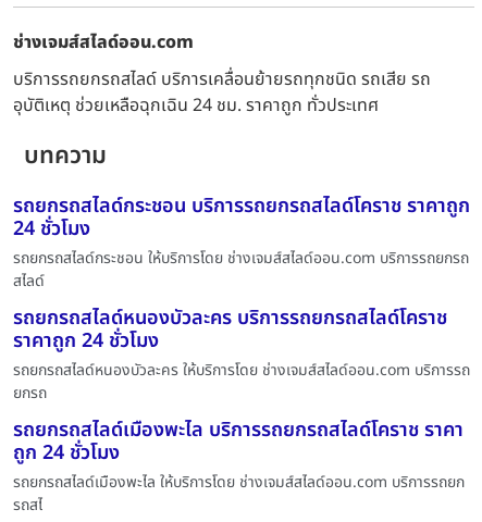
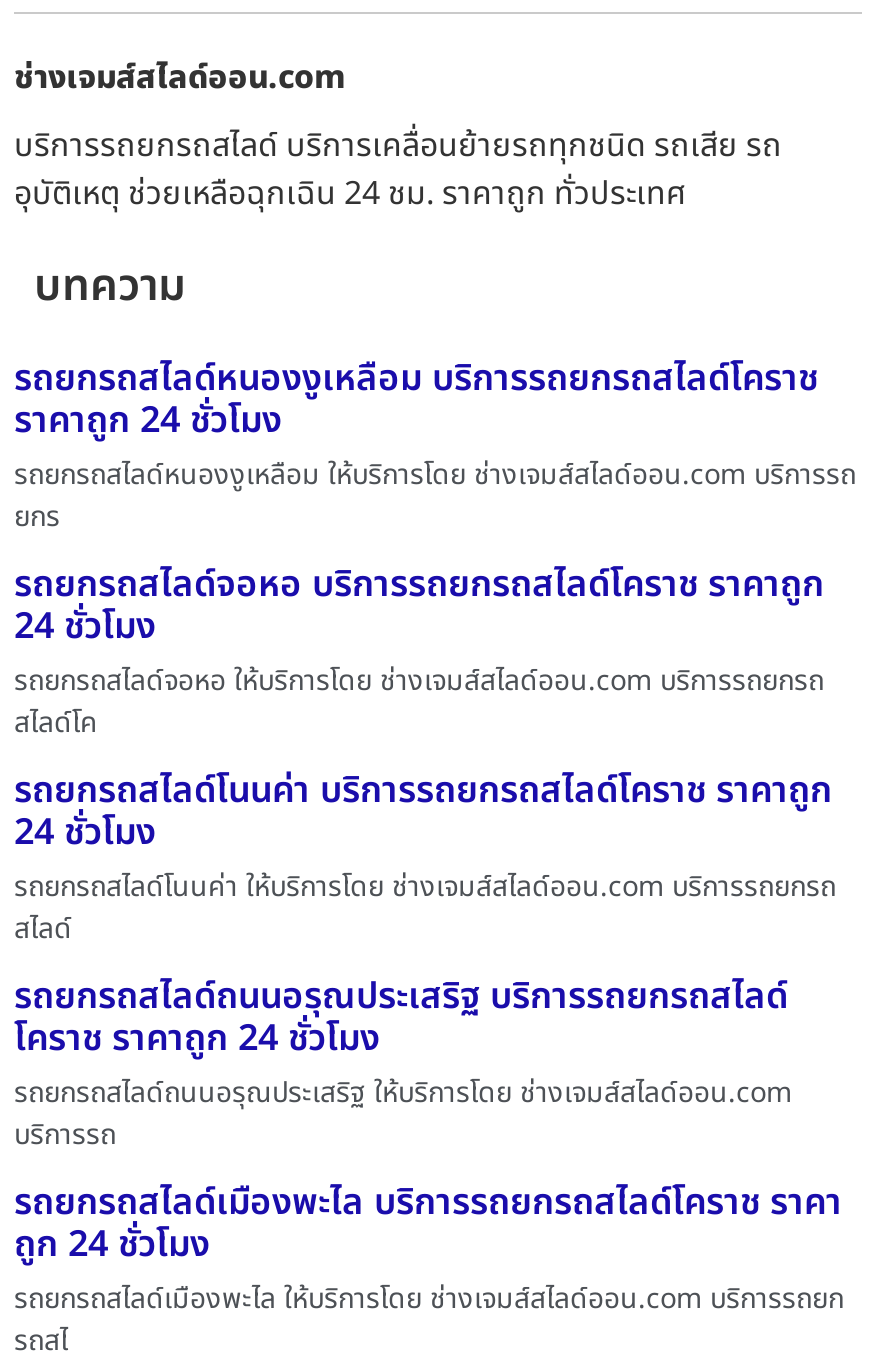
- รถยกรถสไลด์กระชอน บริการรถยกรถสไลด์โคราช ราคาถูก
+ รถยกรถสไลด์หนองงูเหลือม บริการรถยกรถสไลด์โคราช
+ รถยกรถสไลด์หนองงูเหลือม ให้บริการโดย ช่างเจมส์สไลด์ออน.com บริการรถ
+ ยกร
+ รถยกรถสไลด์จอหอ บริการรถยกรถสไลด์โคราช ราคาถูก

- รถยกรถสไลด์กระชอน ให้บริการโดย ช่างเจมส์สไลด์ออน.com บริการรถยกรถ
+ รถยกรถสไลด์จอหอ ให้บริการโดย ช่างเจมส์สไลด์ออน.com บริการรถยกรถ
+ สไลด์โค
+ รถยกรถสไลด์โนนค่า บริการรถยกรถสไลด์โคราช ราคาถูก
+ 24 ชั่วโมง
+ รถยกรถสไลด์โนนค่า ให้บริการโดย ช่างเจมส์สไลด์ออน.com บริการรถยกรถ

- รถยกรถสไลด์หนองบัวละคร บริการรถยกรถสไลด์โคราช
- รถยกรถสไลด์หนองบัวละคร ให้บริการโดย ช่างเจมส์สไลด์ออน.com บริการรถ
- ยกรถ
+ รถยกรถสไลด์ถนนอรุณประเสริฐ บริการรถยกรถสไลด์
+ โคราช ราคาถูก 24 ชั่วโมง
+ รถยกรถสไลด์ถนนอรุณประเสริฐ ให้บริการโดย ช่างเจมส์สไลด์ออน.com
+ บริการรถ

moved up: ราคาถูก 24 ชั่วโมง
